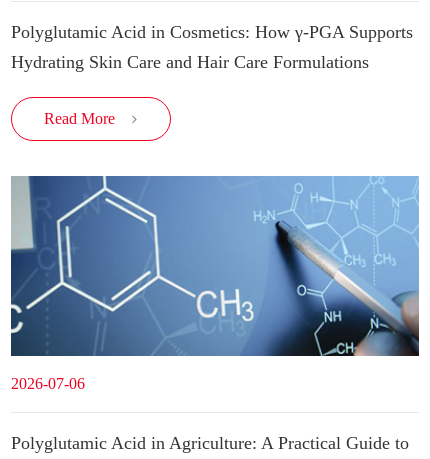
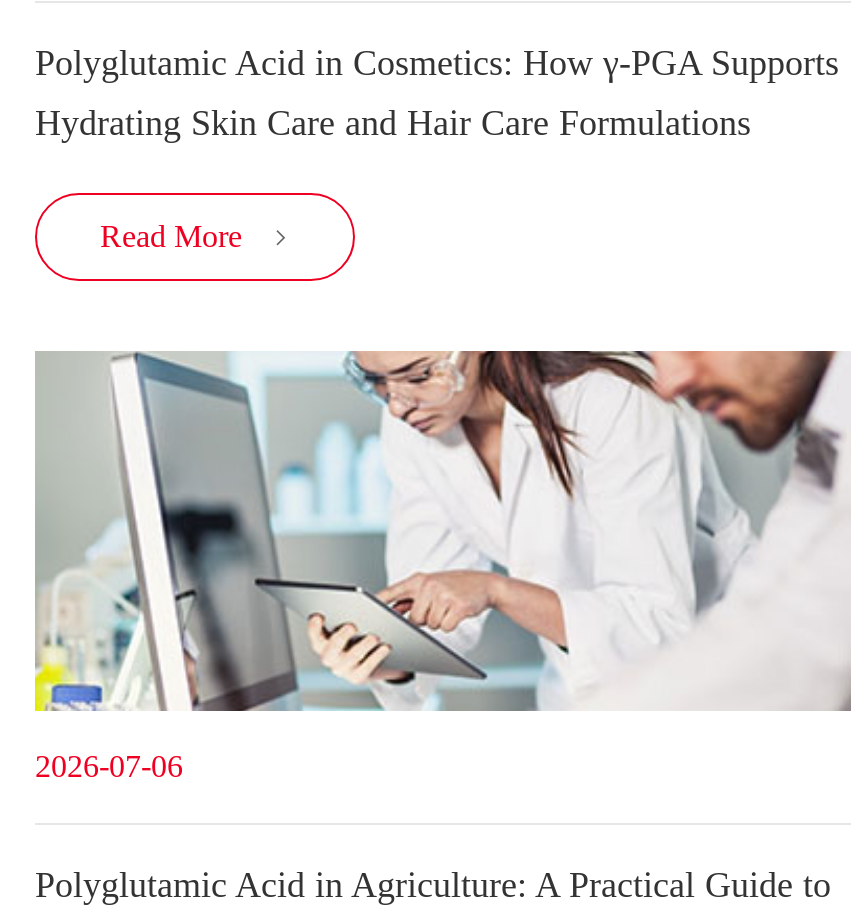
- [image]
+ [image]
